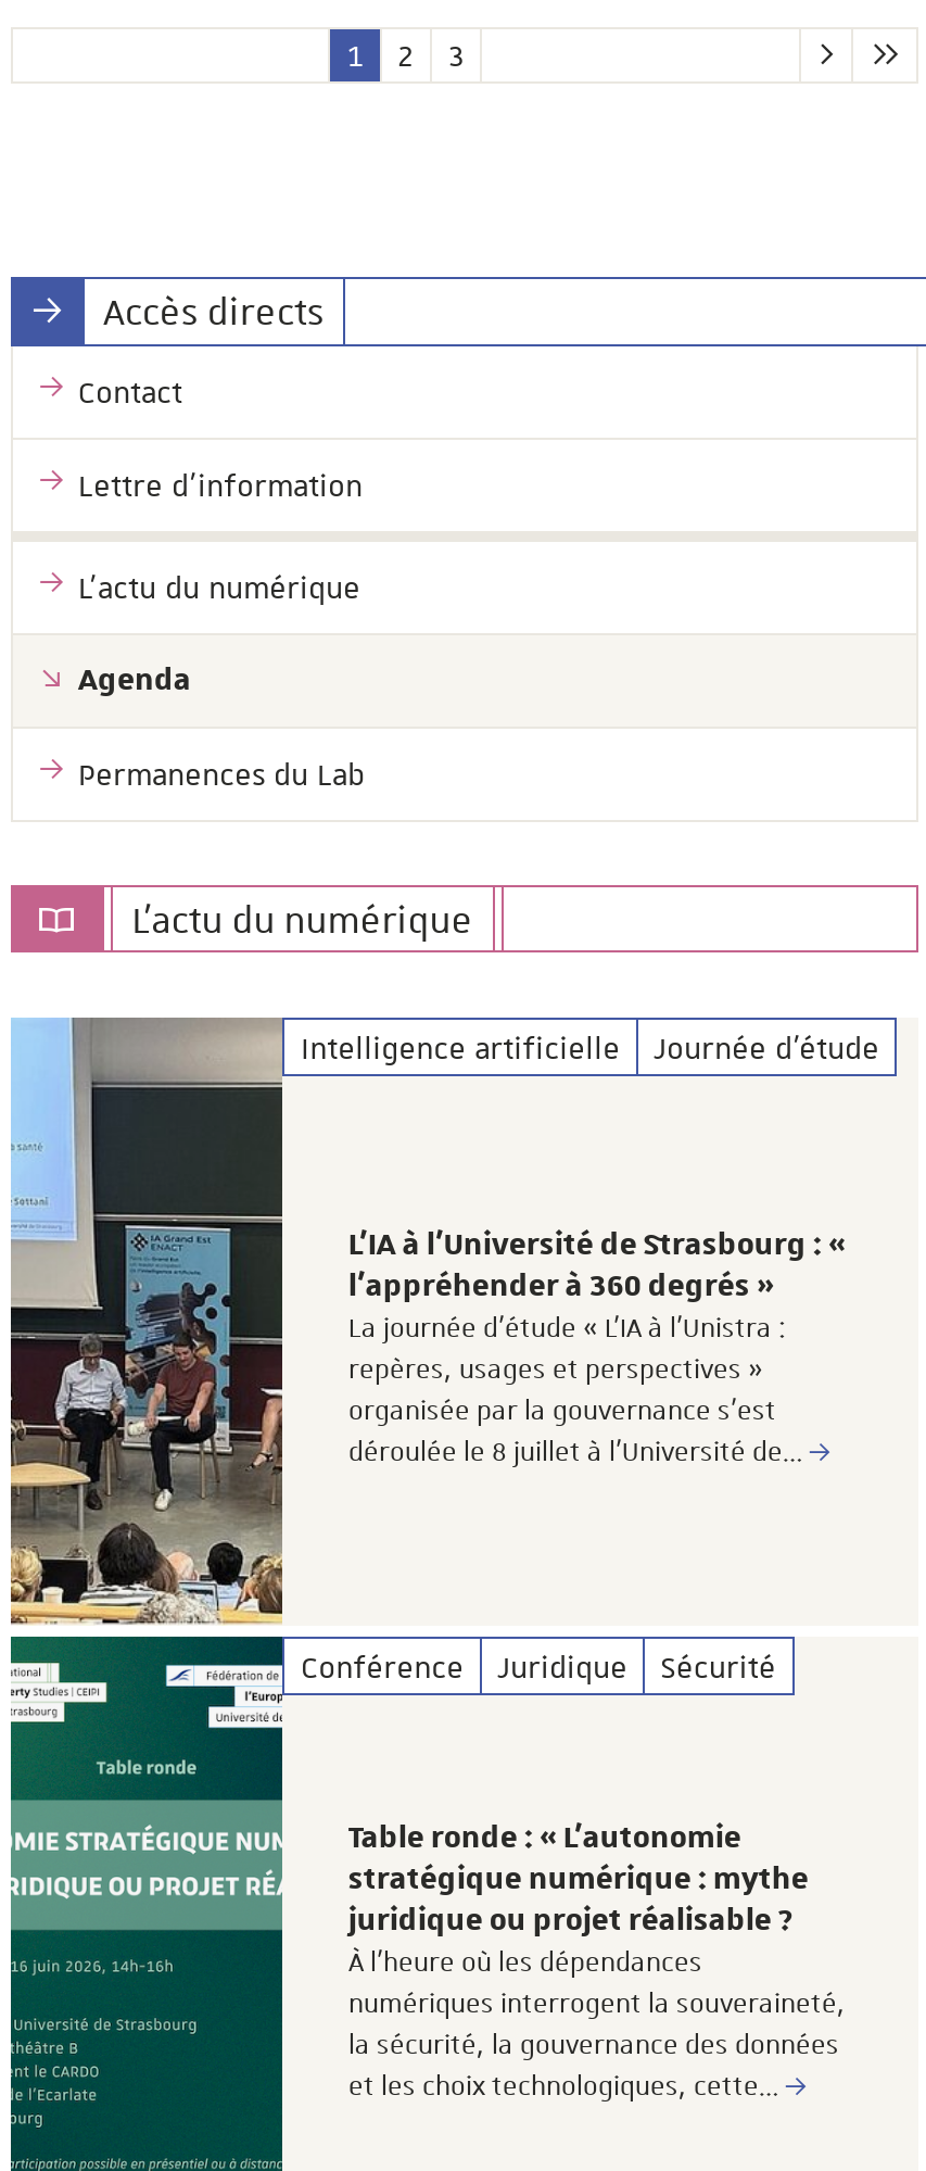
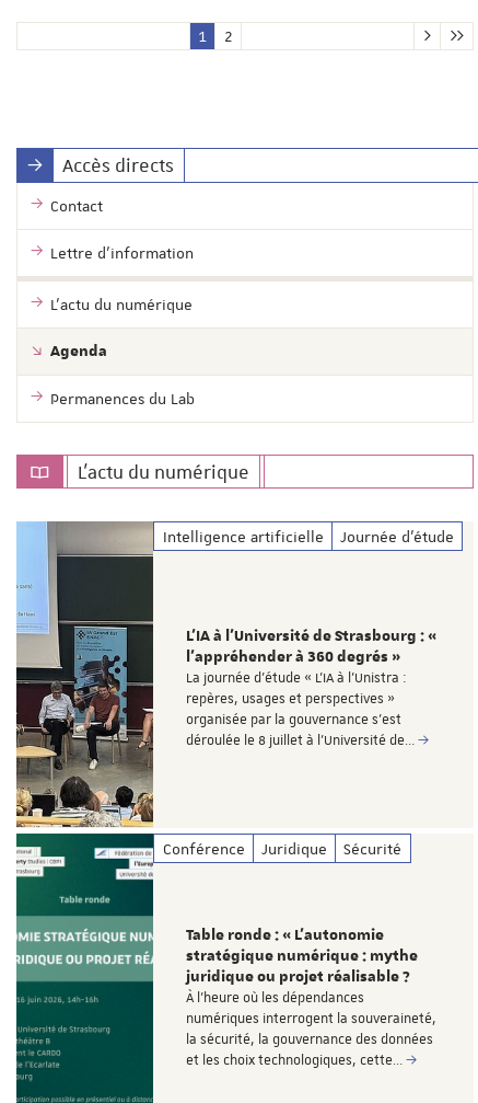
- 3
